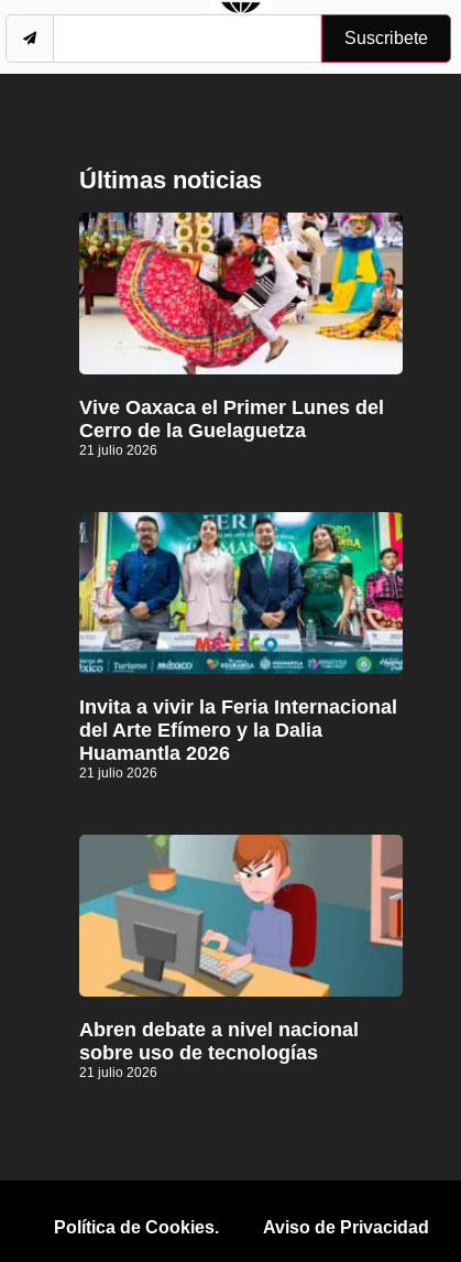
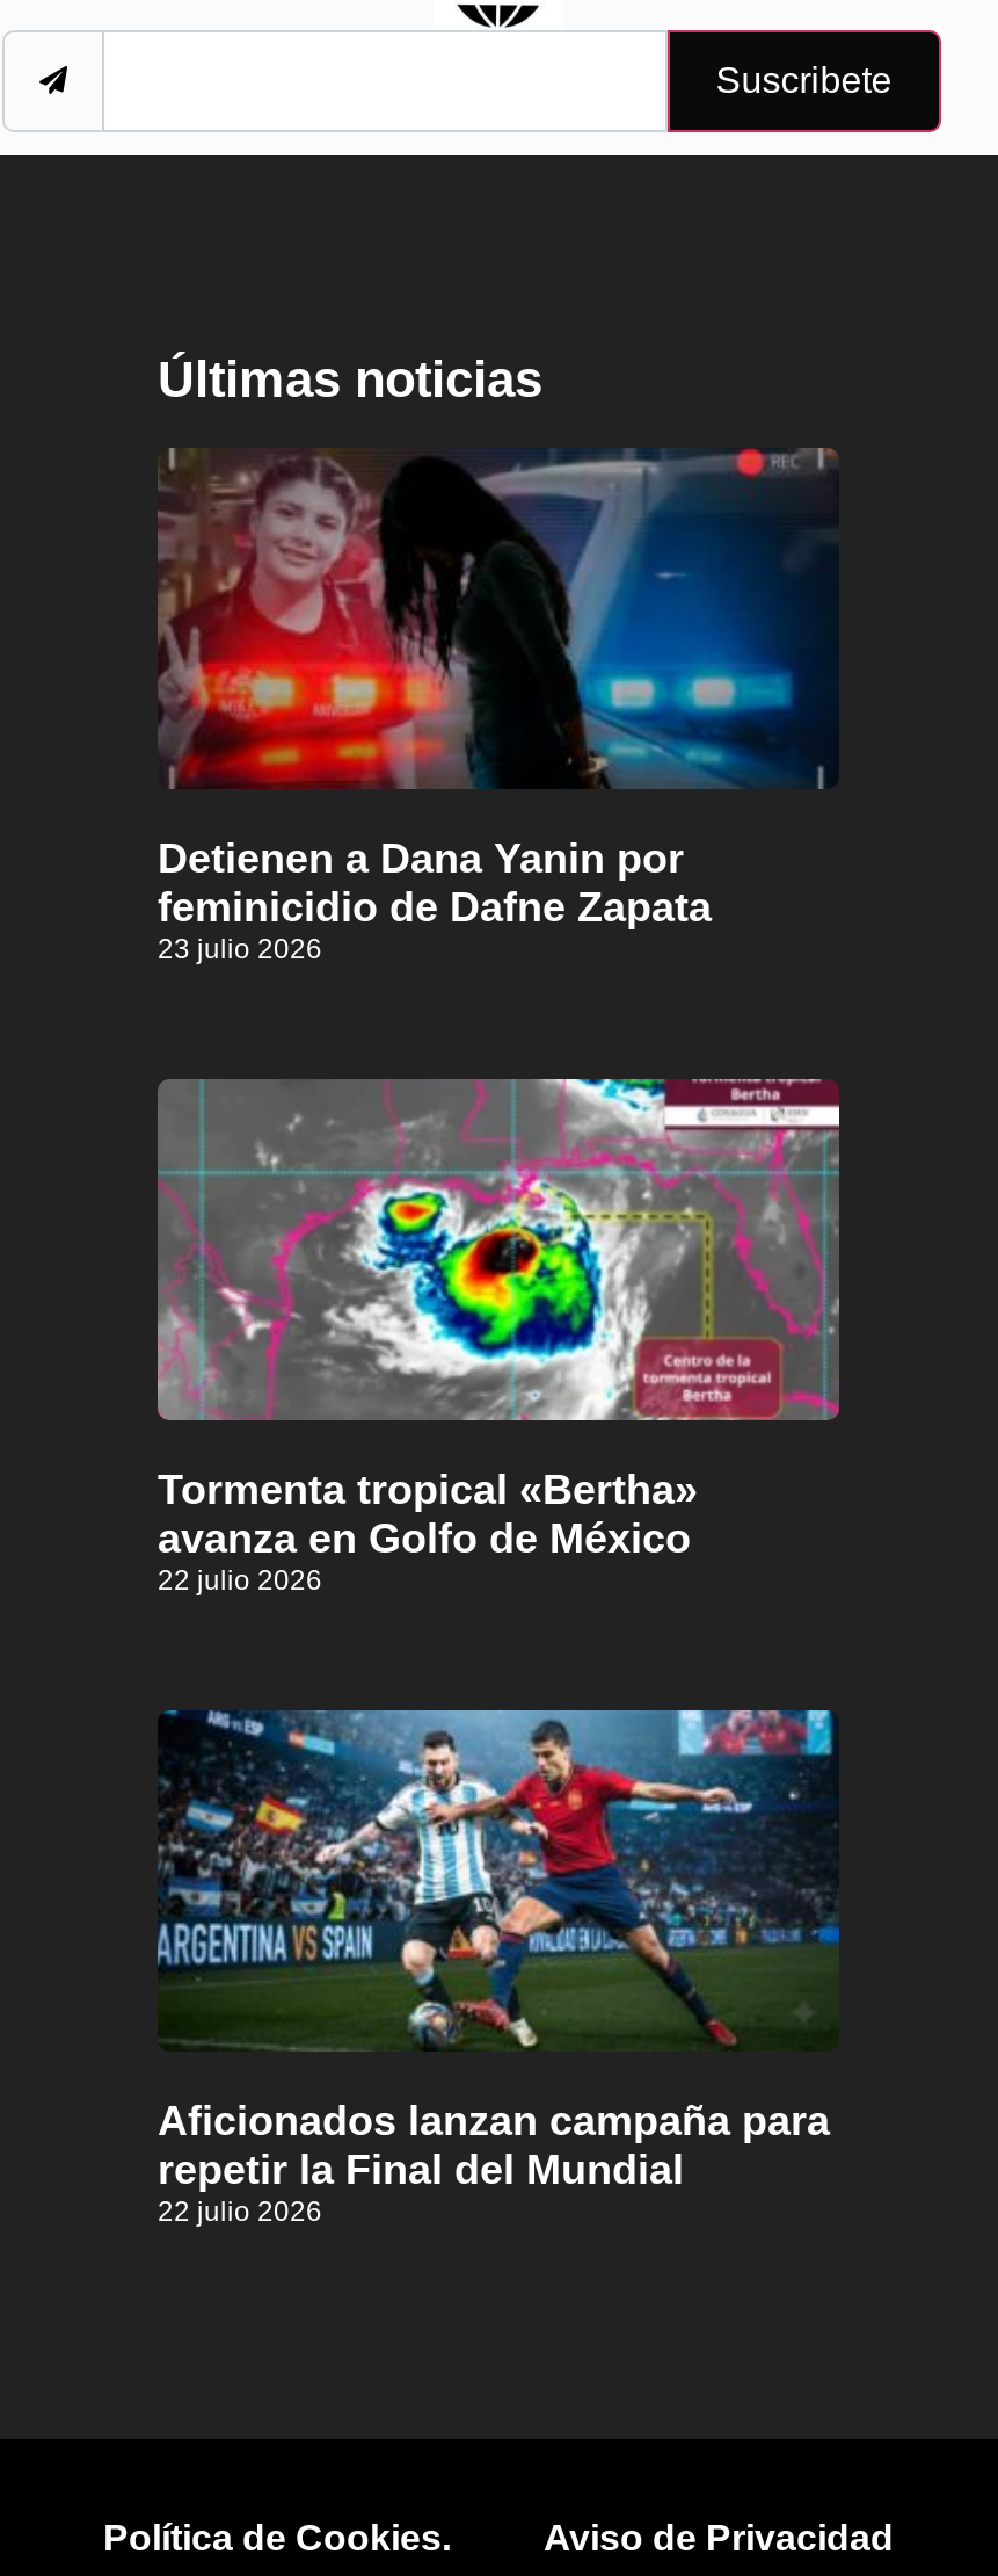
- [image]
- Vive Oaxaca el Primer Lunes del
- Cerro de la Guelaguetza
- 21 julio 2026
+ [image]
+ Detienen a Dana Yanin por
+ feminicidio de Dafne Zapata
+ 23 julio 2026

- [image]
- Invita a vivir la Feria Internacional
- del Arte Efímero y la Dalia
- Huamantla 2026
- 21 julio 2026
+ [image]
+ Tormenta tropical «Bertha»
+ avanza en Golfo de México
+ 22 julio 2026

- [image]
- Abren debate a nivel nacional
- sobre uso de tecnologías
- 21 julio 2026
+ [image]
+ Aficionados lanzan campaña para
+ repetir la Final del Mundial
+ 22 julio 2026
